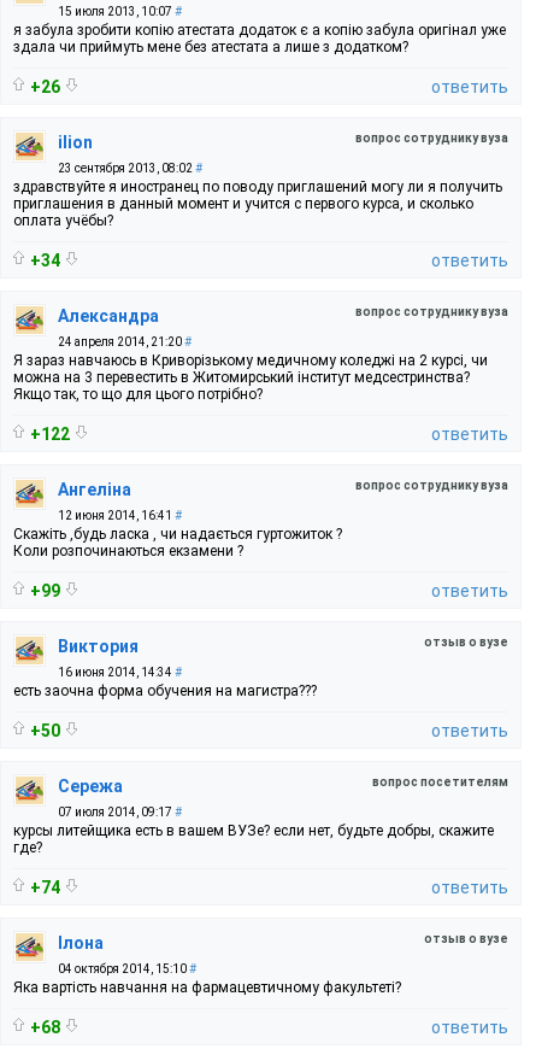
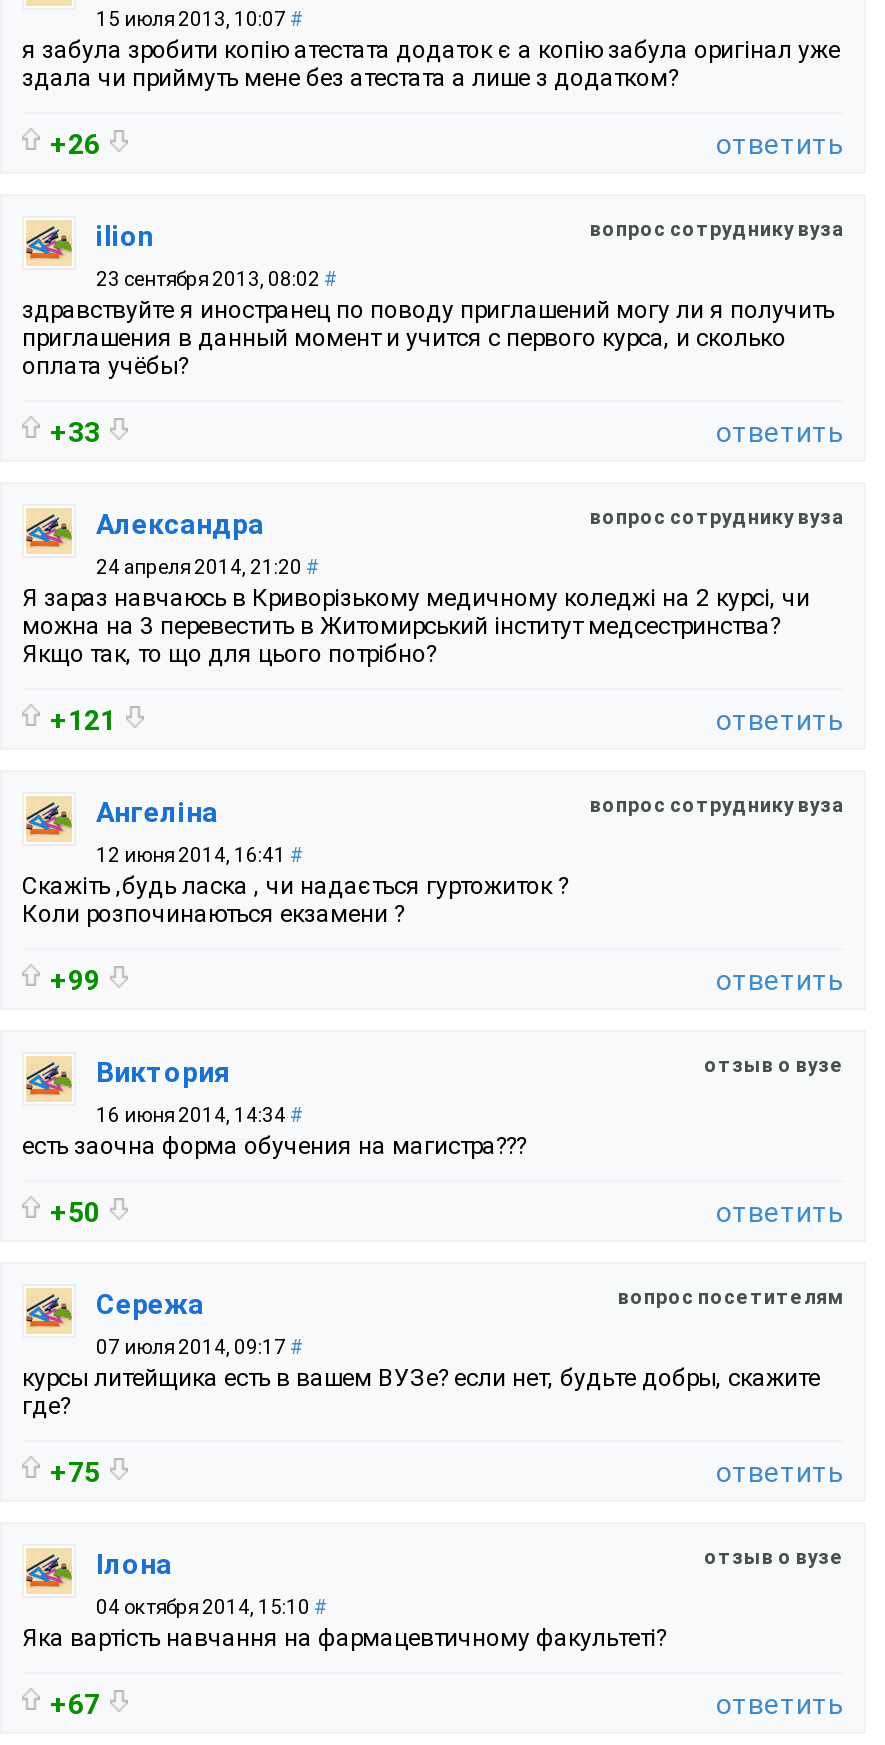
- +34
+ +33

- +122
+ +121

- +74
+ +75

- +68
+ +67
